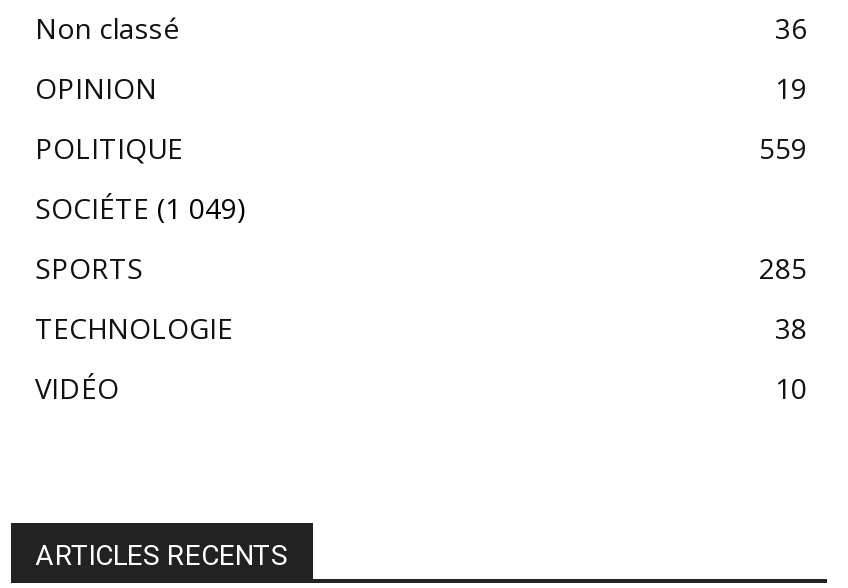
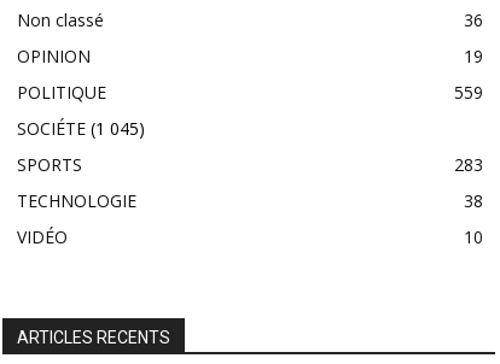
- SOCIÉTE (1 049)
+ SOCIÉTE (1 045)

- 285
+ 283
